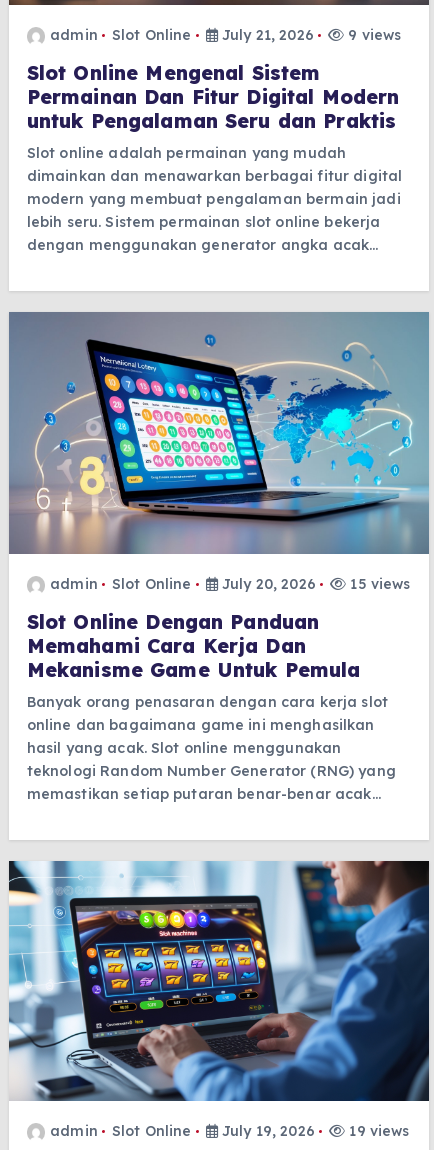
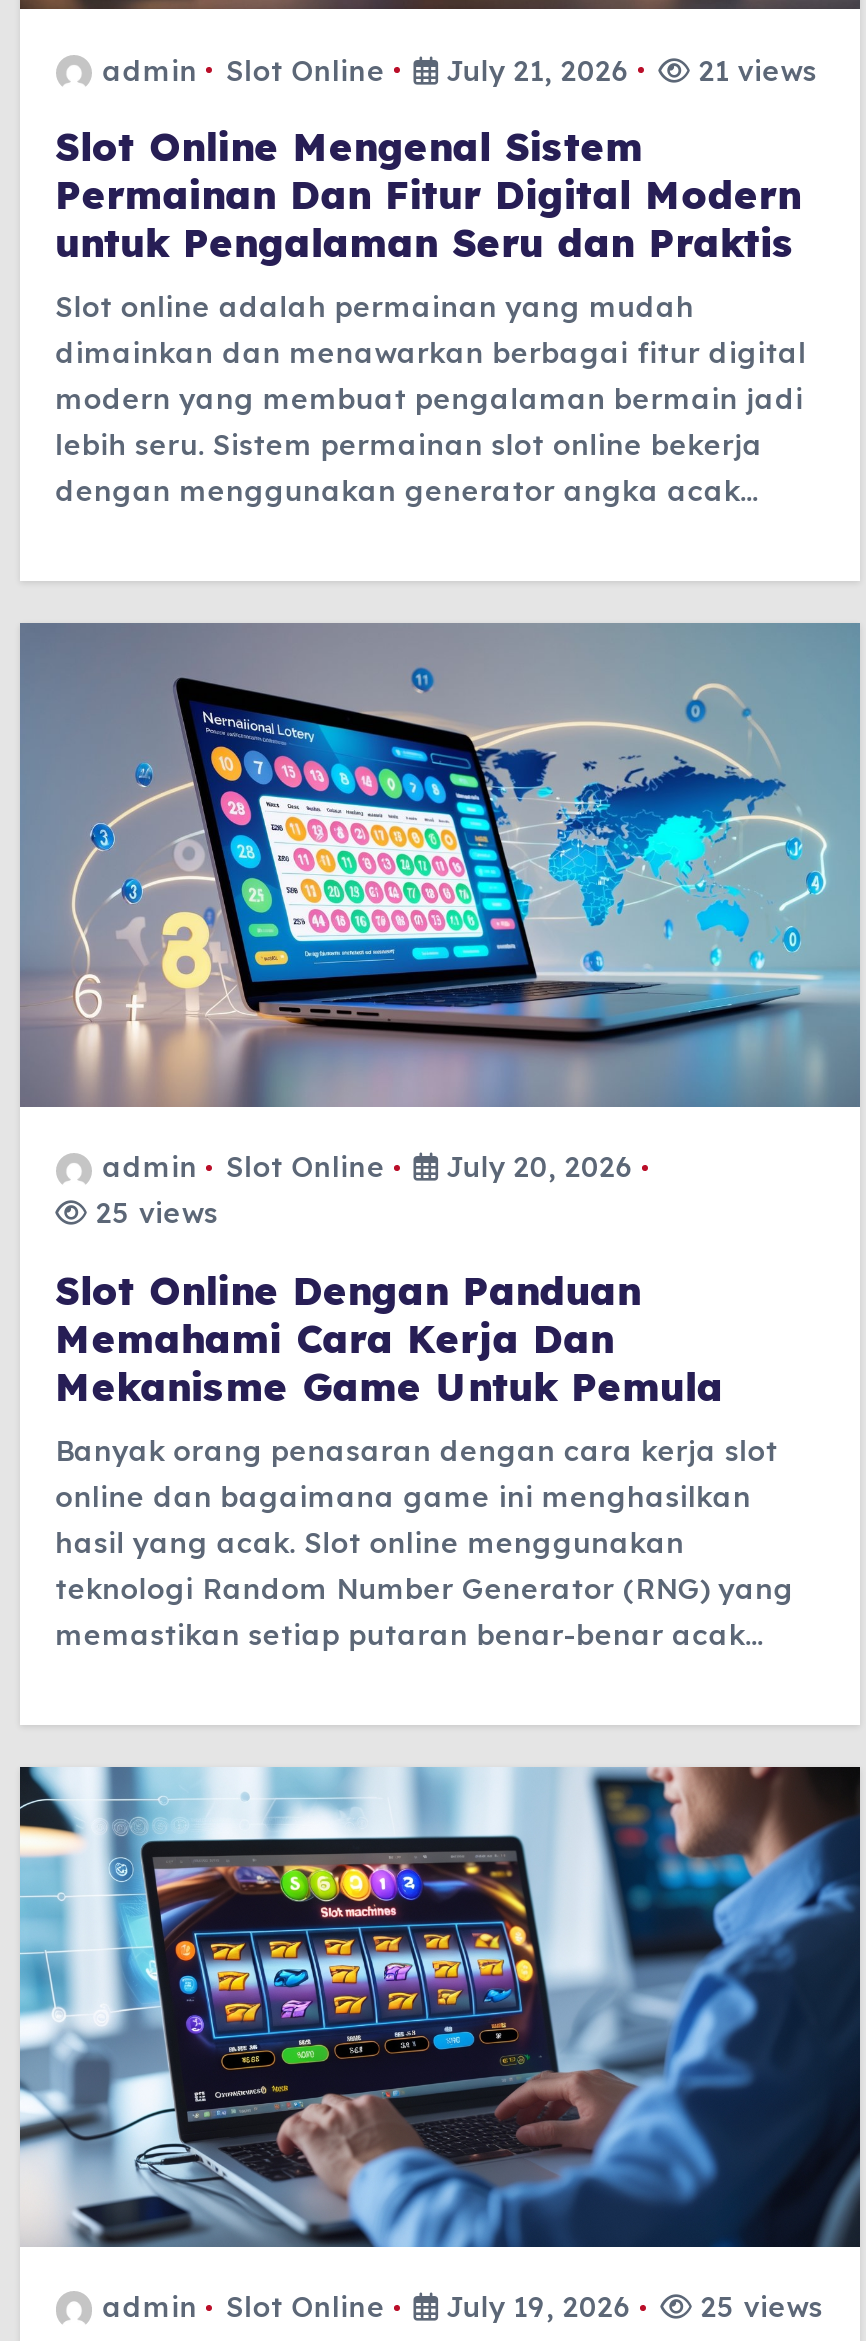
- admin Slot Online July 21, 2026 9 views
+ admin Slot Online July 21, 2026 21 views

- 15 views
+ 25 views

- admin Slot Online July 19, 2026 19 views
+ admin Slot Online July 19, 2026 25 views
